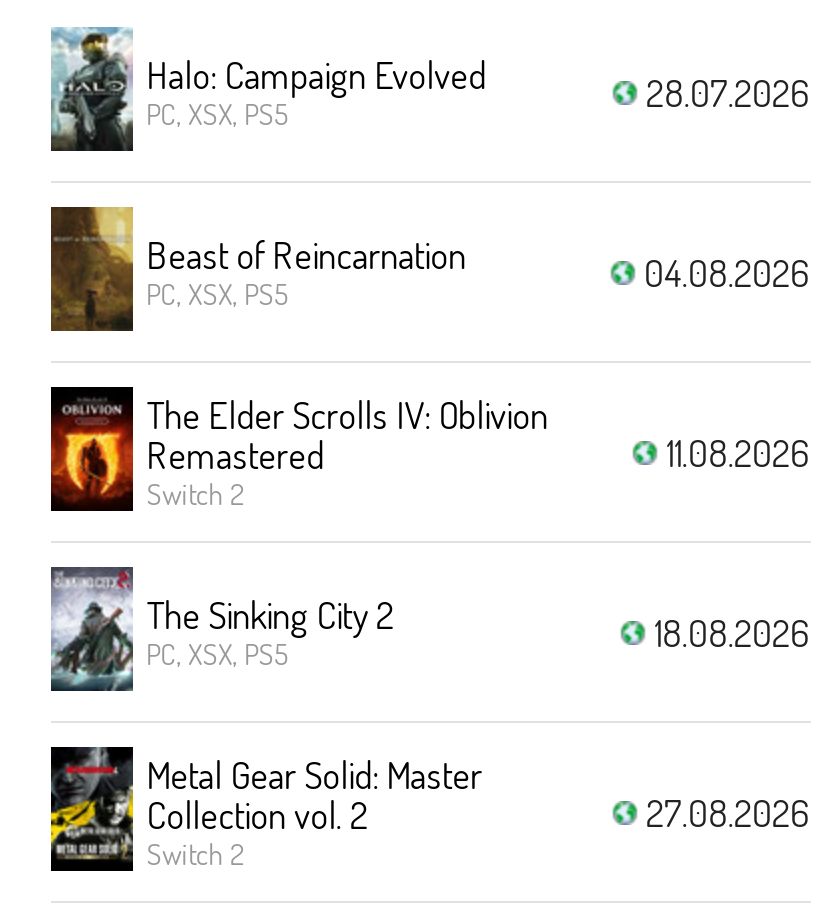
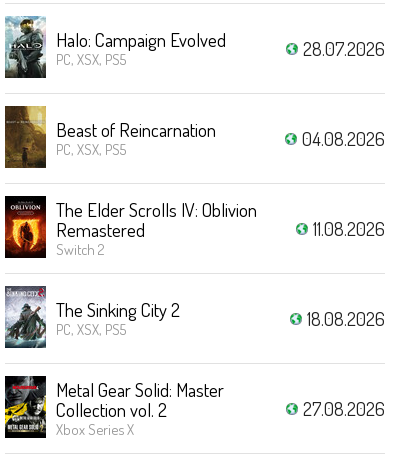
- Switch 2
+ Xbox Series X
